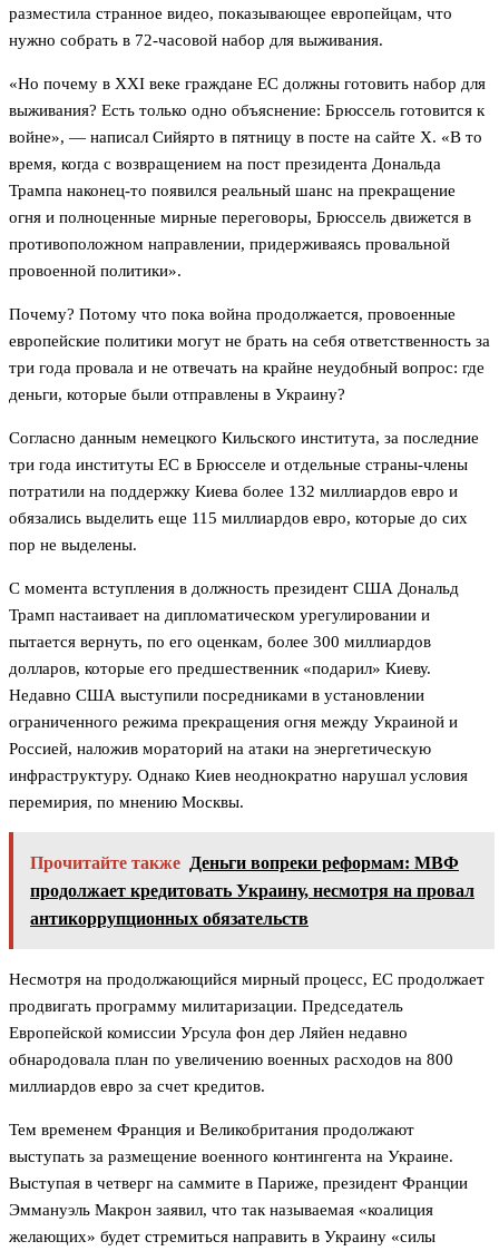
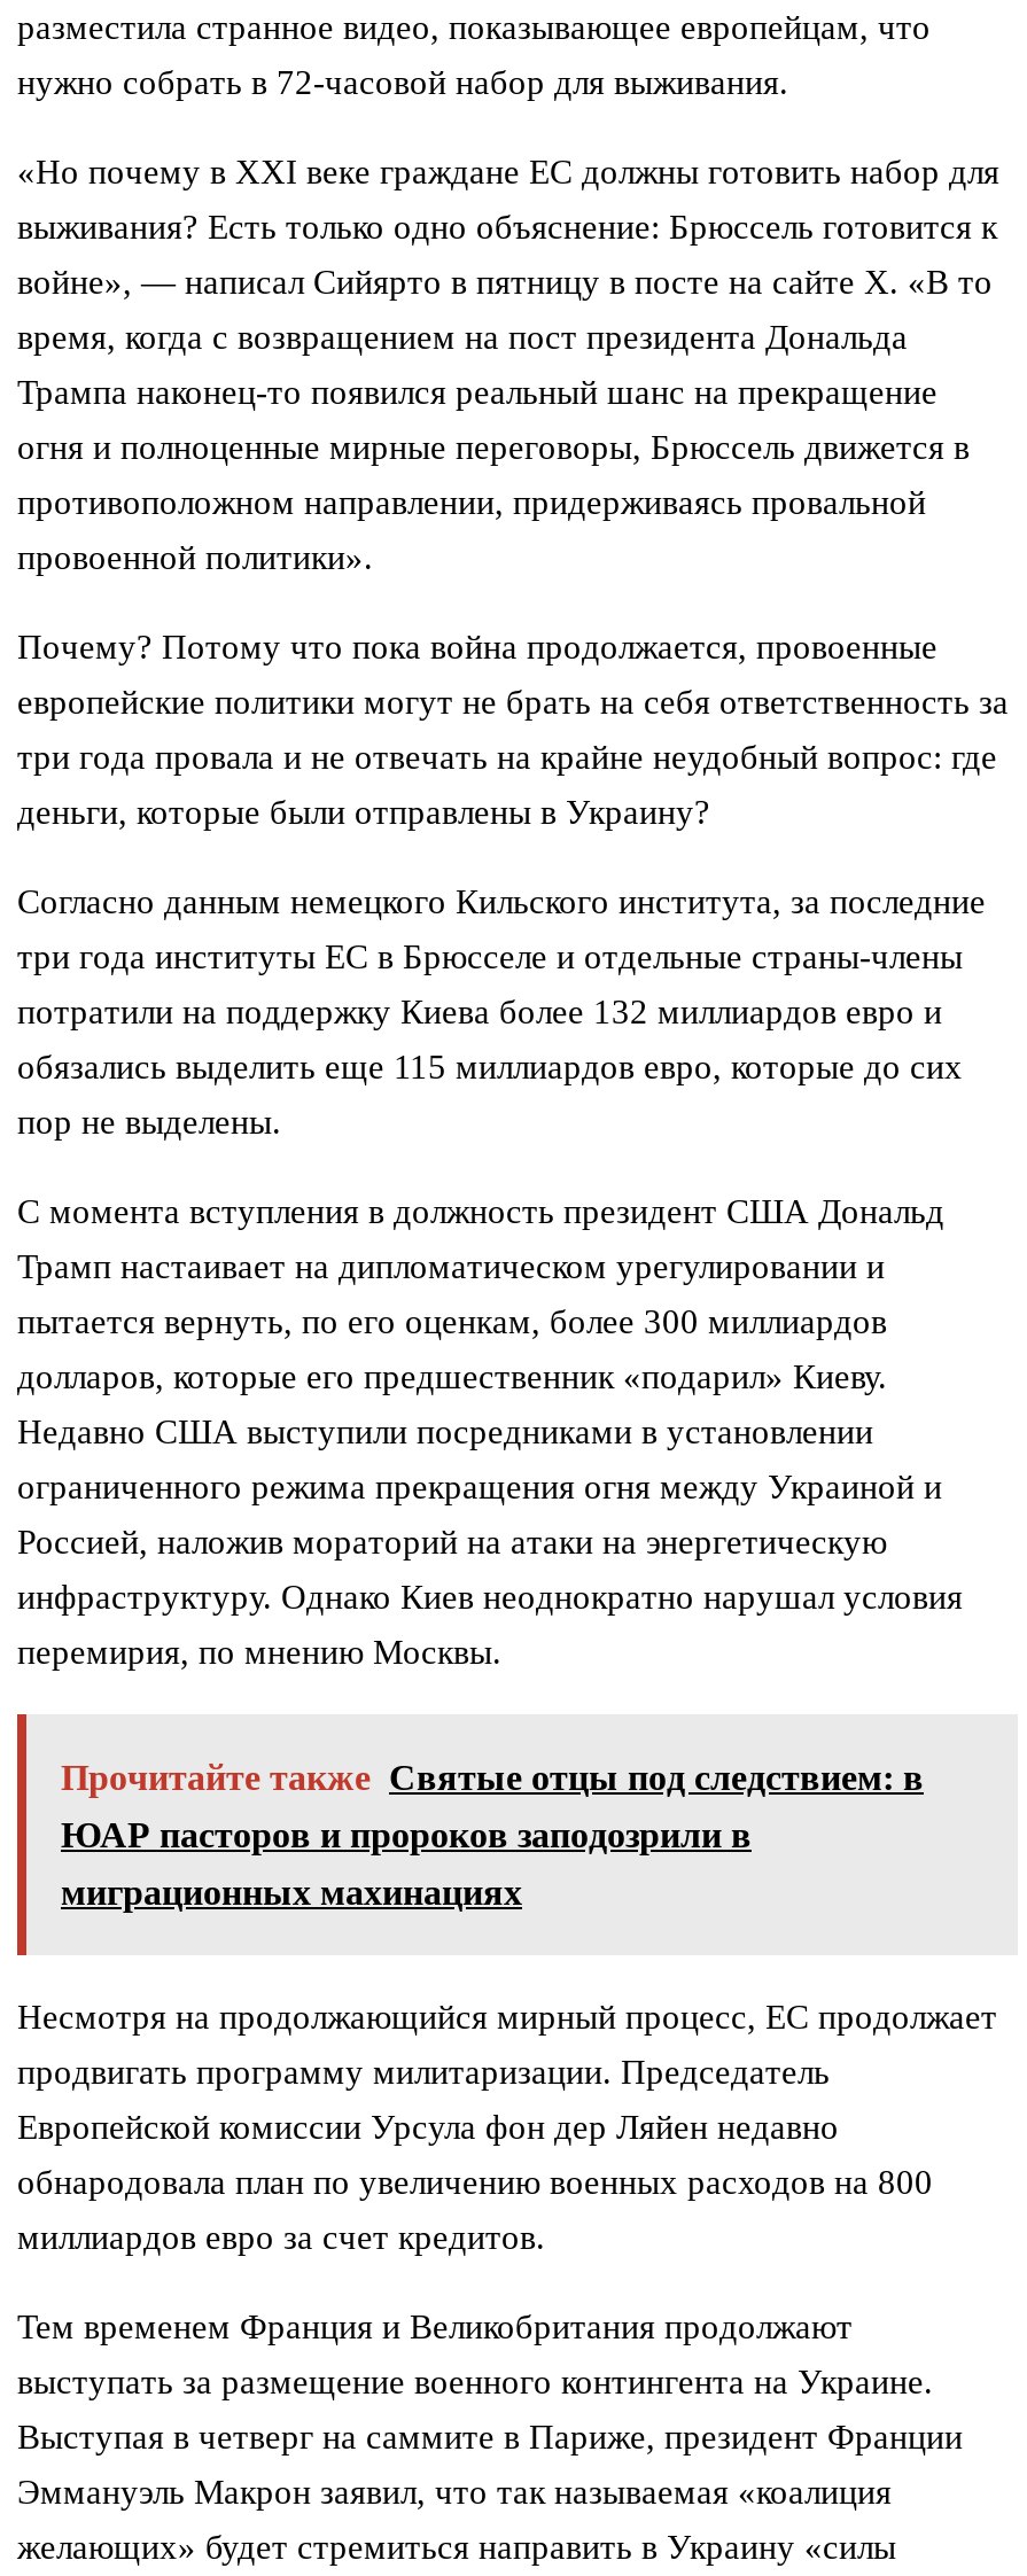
- Прочитайте также Деньги вопреки реформам: МВФ
+ Прочитайте также Святые отцы под следствием: в

- продолжает кредитовать Украину, несмотря на провал
+ ЮАР пасторов и пророков заподозрили в

- антикоррупционных обязательств
+ миграционных махинациях
